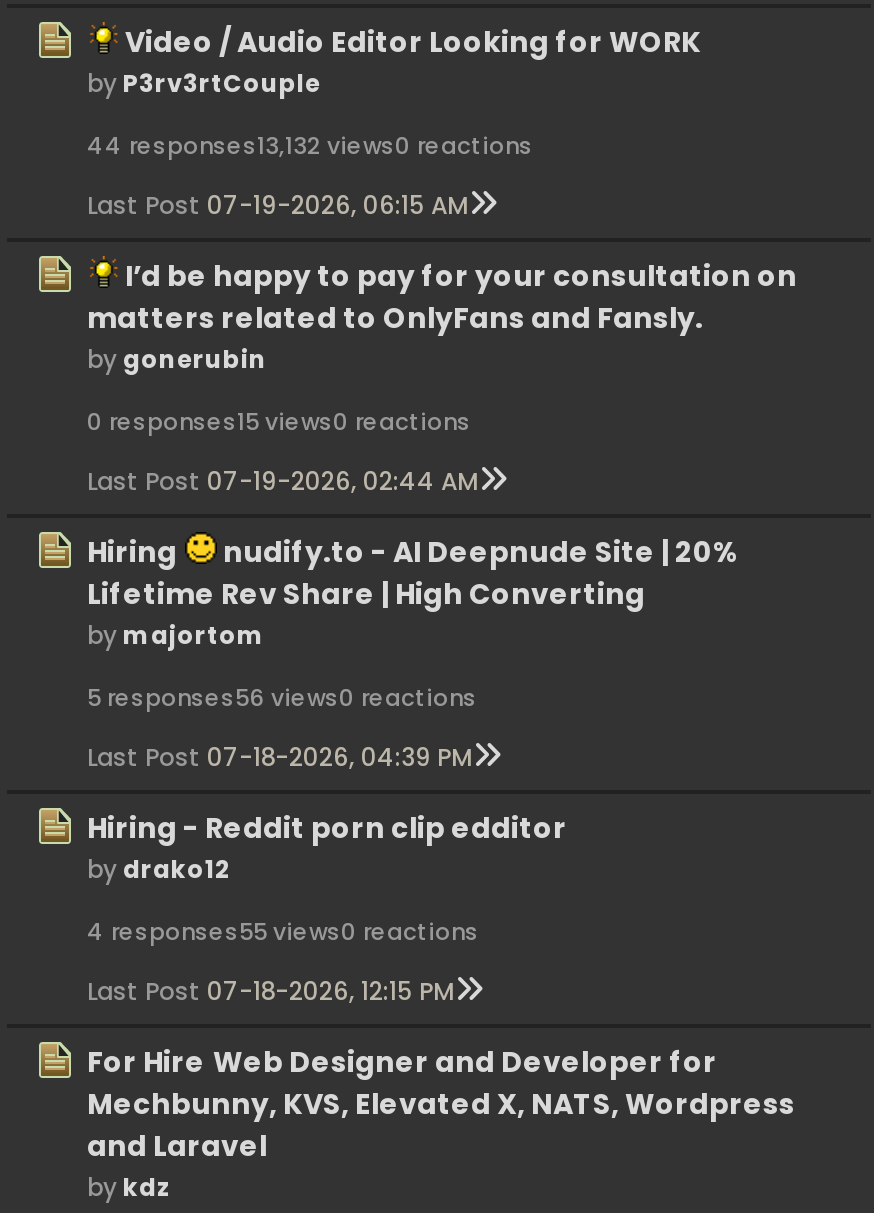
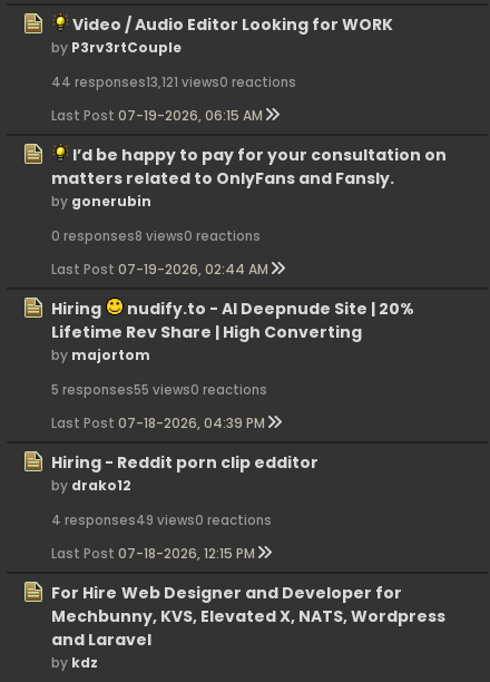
- 44 responses13,132 views0 reactions
+ 44 responses13,121 views0 reactions

- 0 responses15 views0 reactions
+ 0 responses8 views0 reactions

- 5 responses56 views0 reactions
+ 5 responses55 views0 reactions

- 4 responses55 views0 reactions
+ 4 responses49 views0 reactions
